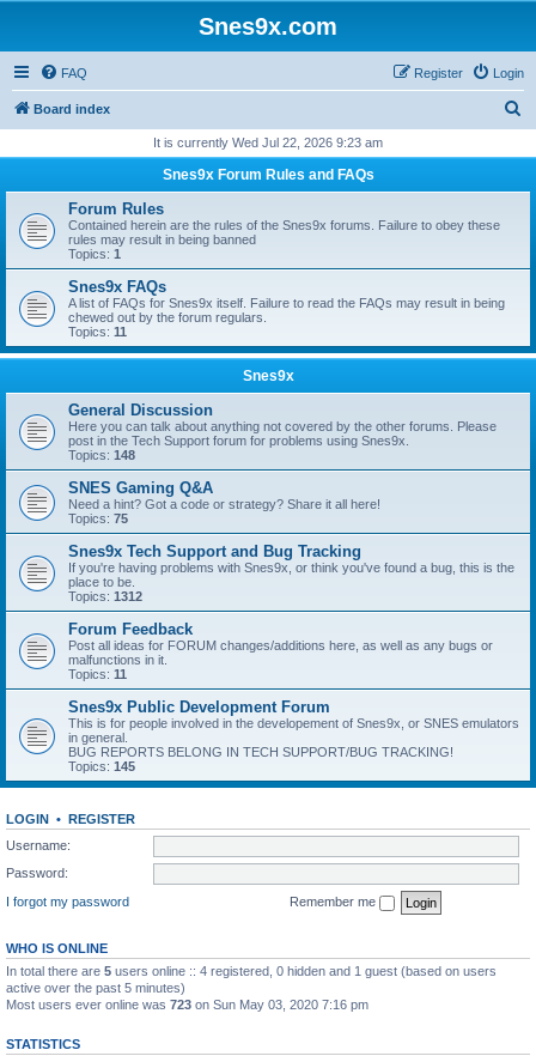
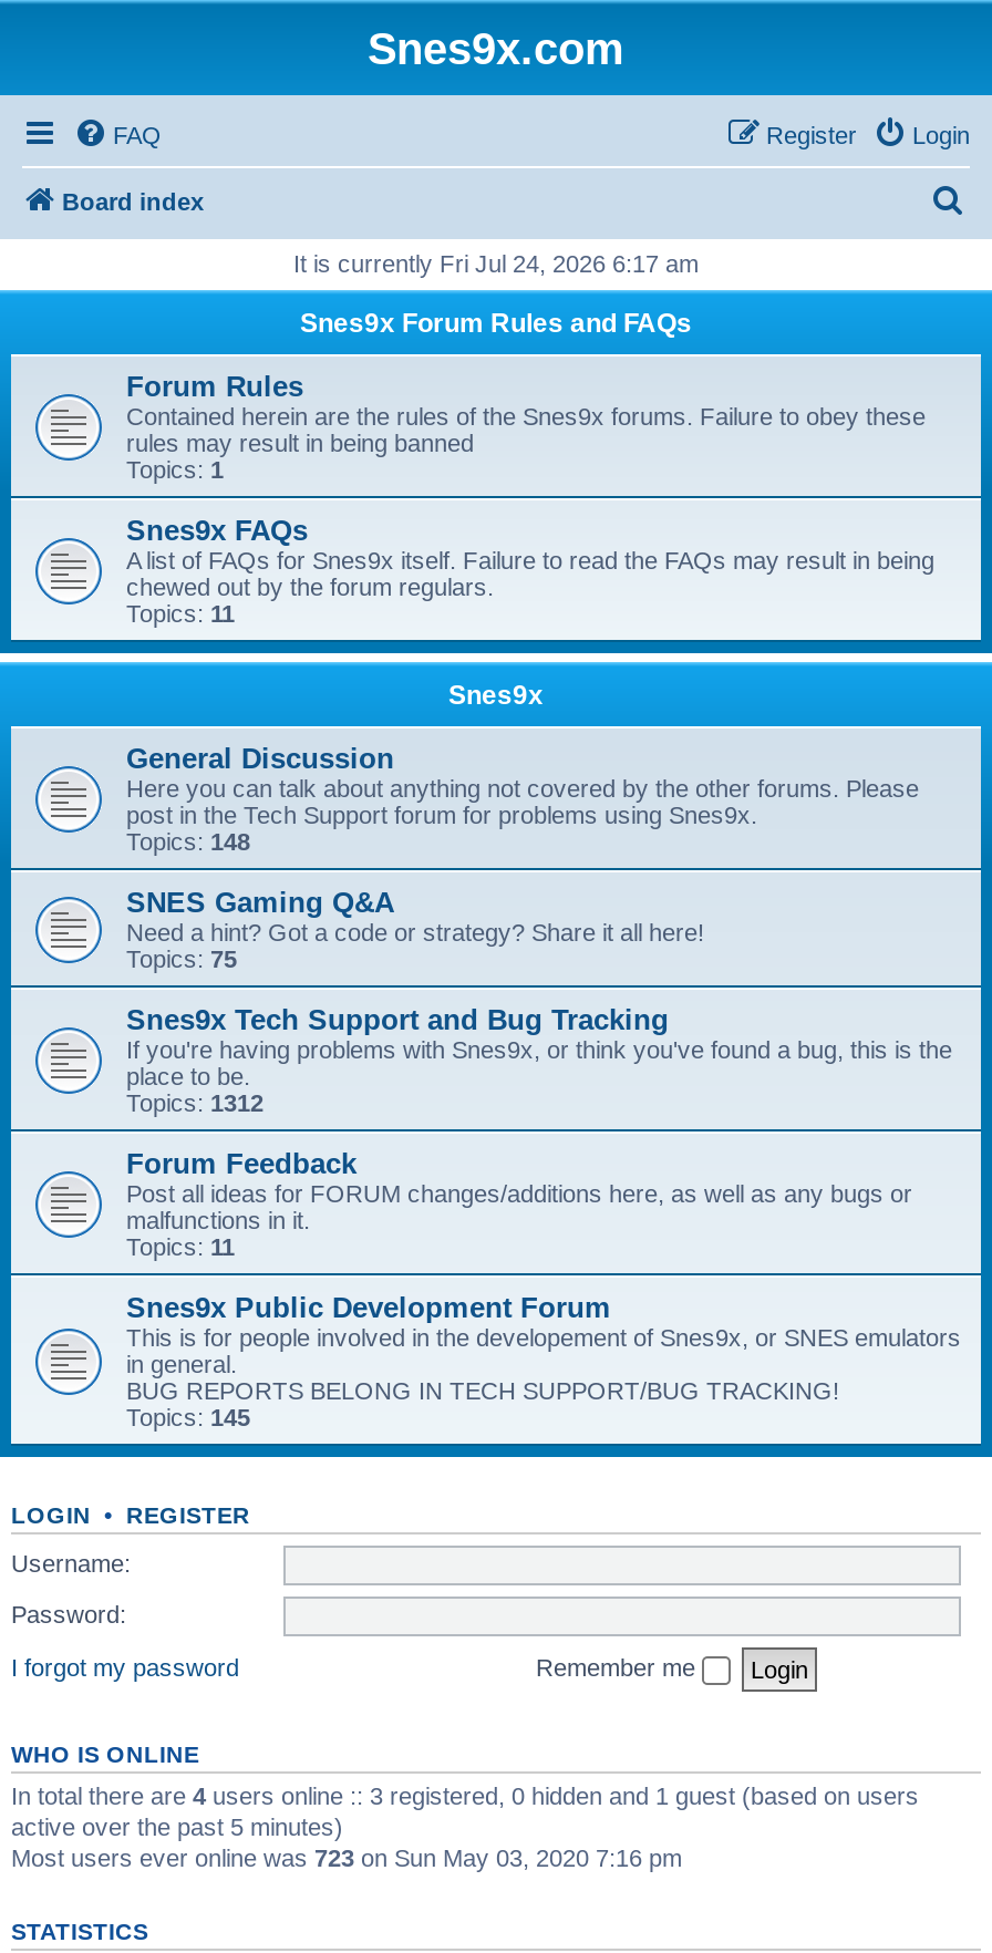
- It is currently Wed Jul 22, 2026 9:23 am
+ It is currently Fri Jul 24, 2026 6:17 am

- In total there are 5 users online :: 4 registered, 0 hidden and 1 guest (based on users
+ In total there are 4 users online :: 3 registered, 0 hidden and 1 guest (based on users
